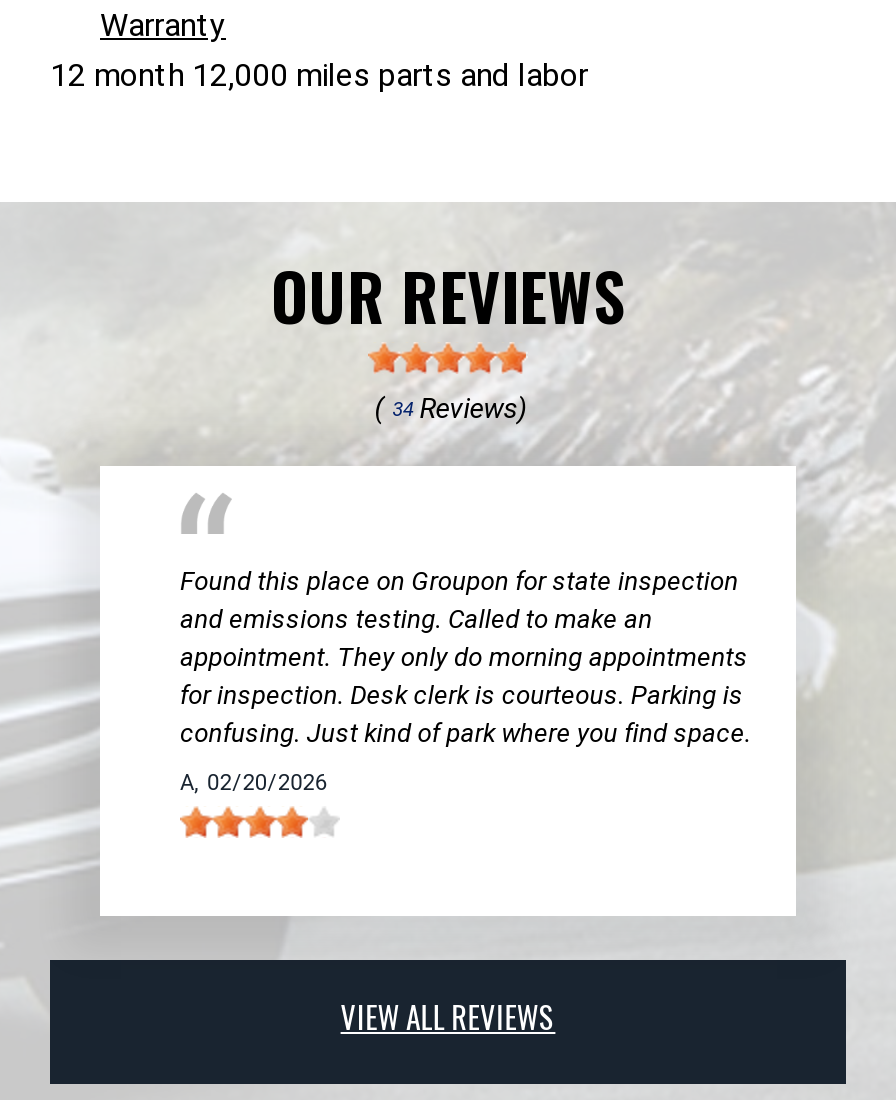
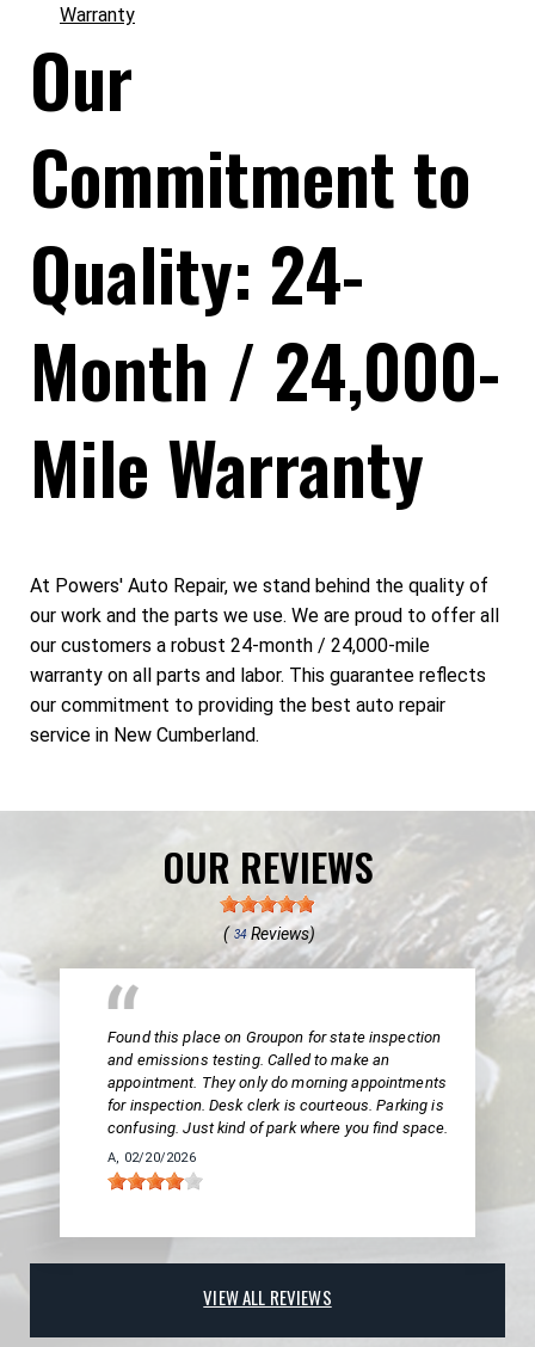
- 12 month 12,000 miles parts and labor
+ Our
+ Commitment to
+ Quality: 24-
+ Month / 24,000-
+ Mile Warranty
+ At Powers' Auto Repair, we stand behind the quality of
+ our work and the parts we use. We are proud to offer all
+ our customers a robust 24-month / 24,000-mile
+ warranty on all parts and labor. This guarantee reflects
+ our commitment to providing the best auto repair
+ service in New Cumberland.
